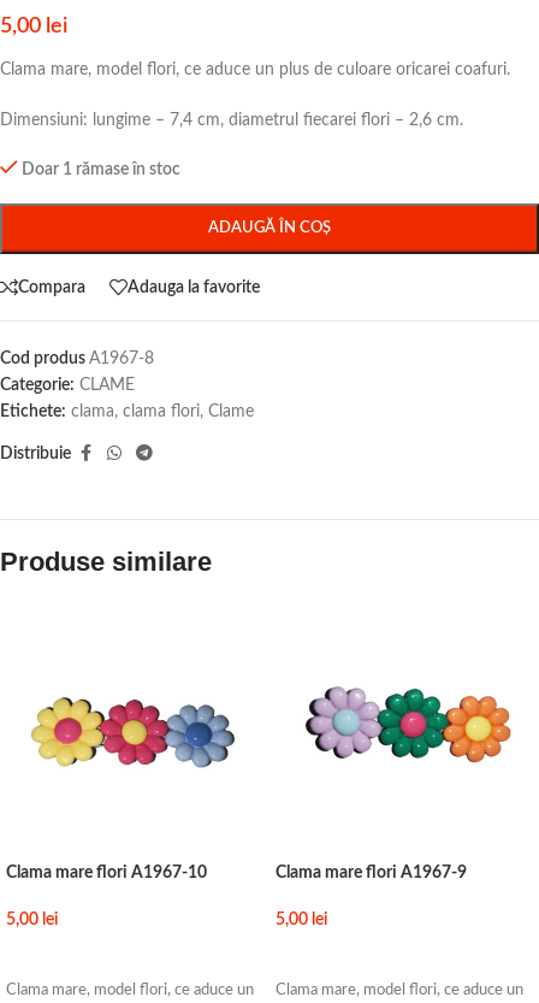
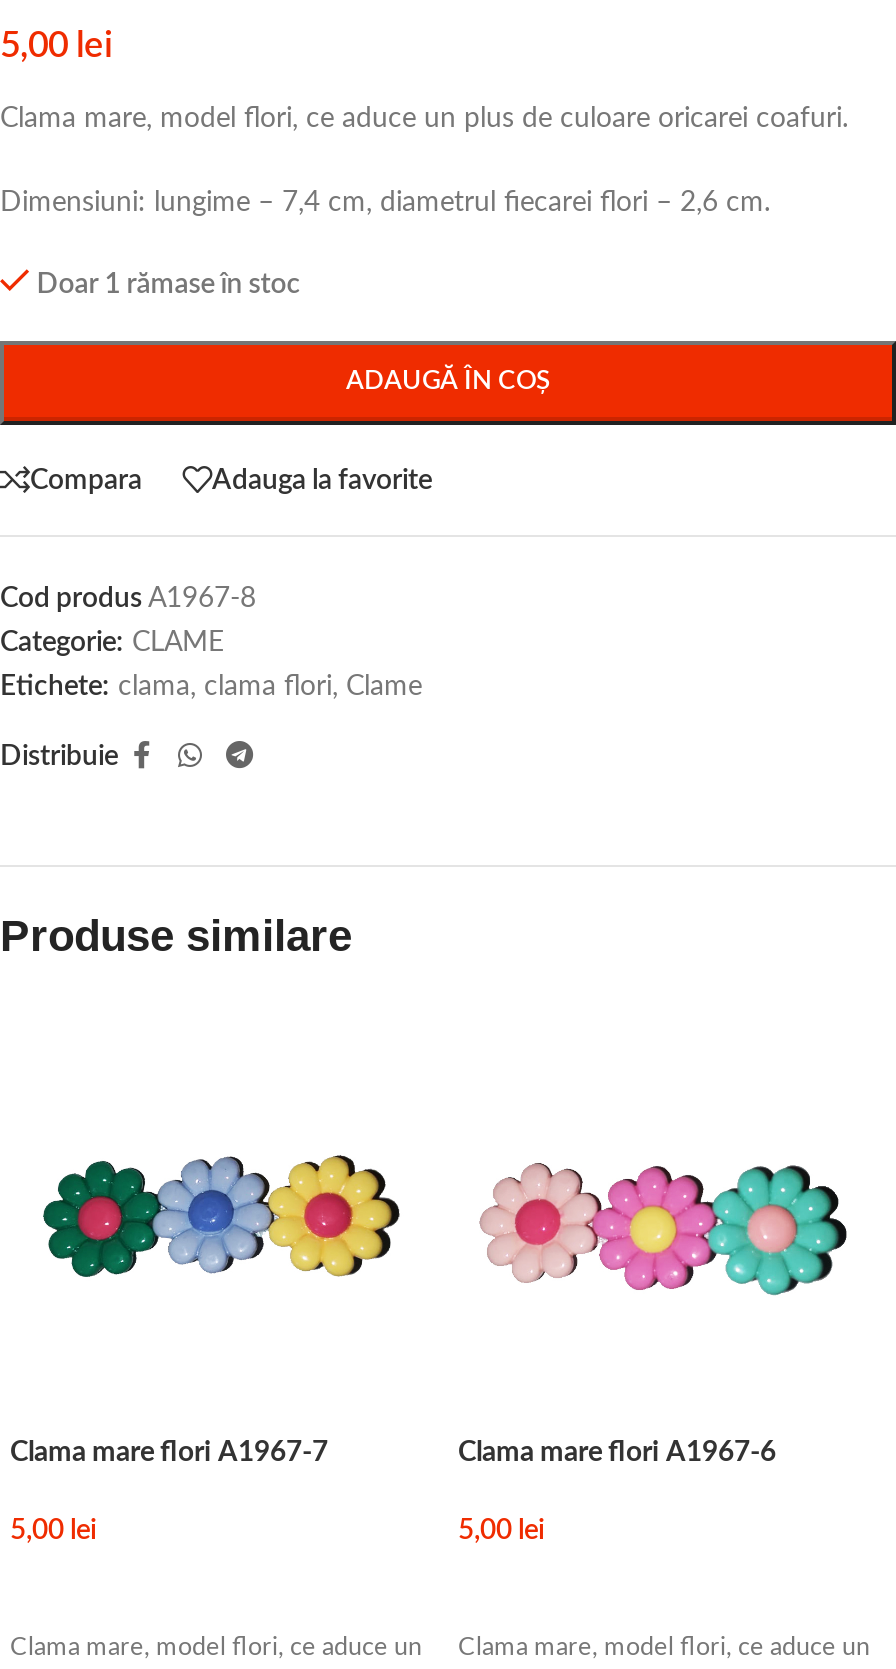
- [image]
+ [image]

- [image]
+ [image]

- Clama mare flori A1967-10
+ Clama mare flori A1967-7

- Clama mare flori A1967-9
+ Clama mare flori A1967-6
